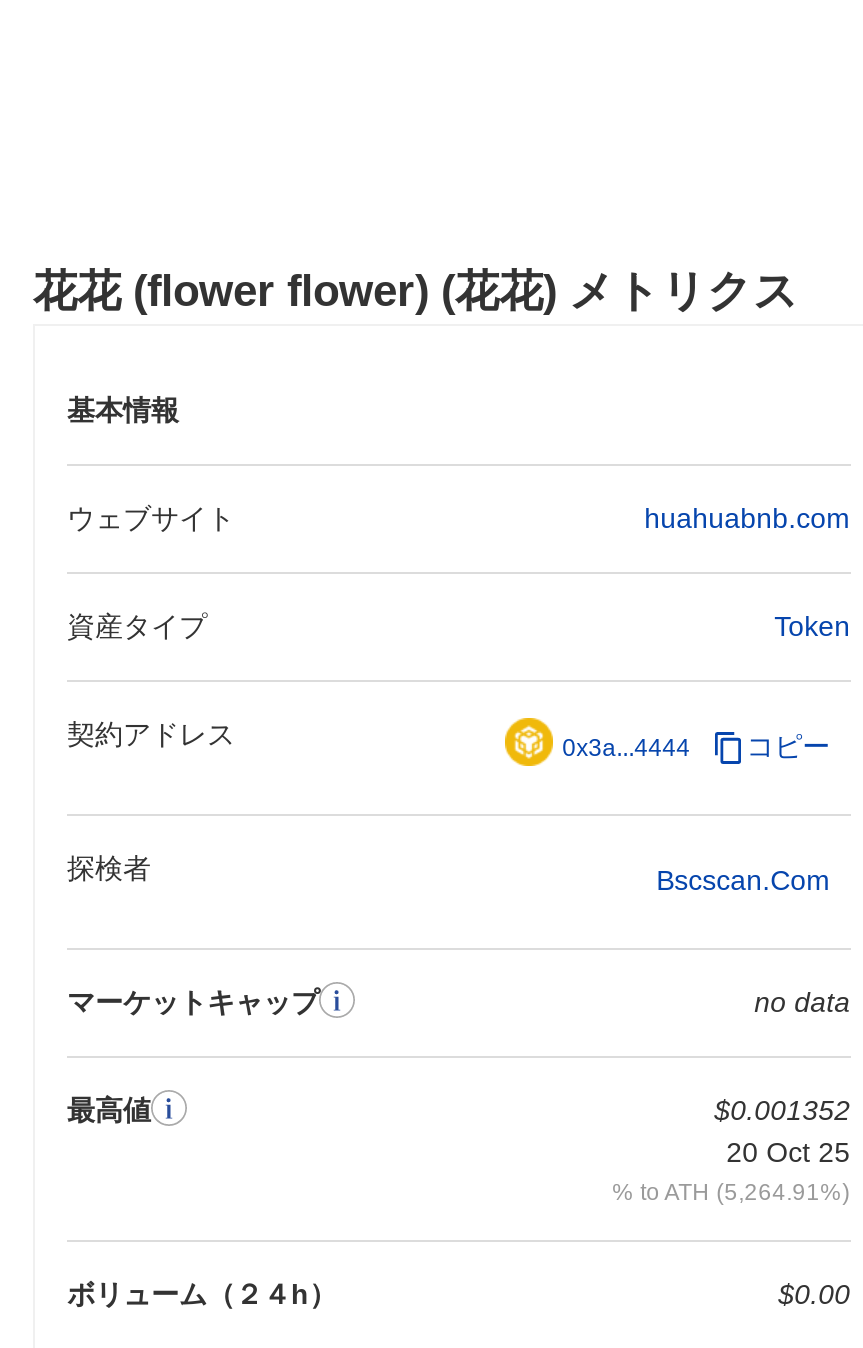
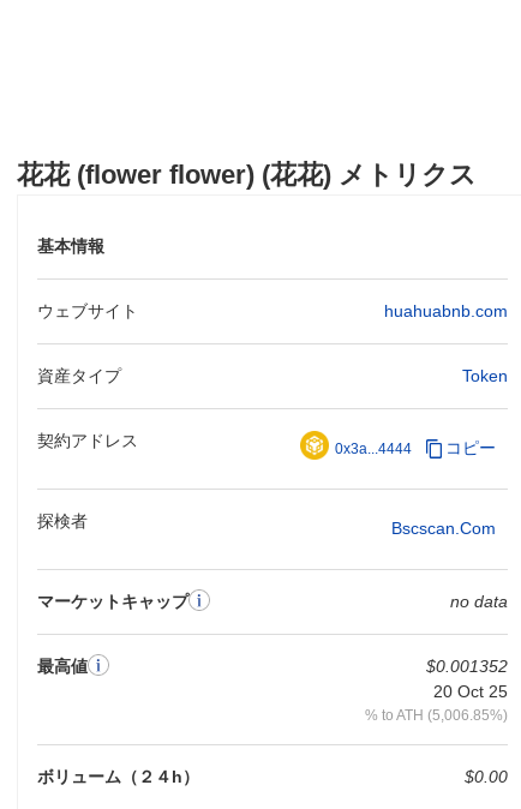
- % to ATH (5,264.91%)
+ % to ATH (5,006.85%)
